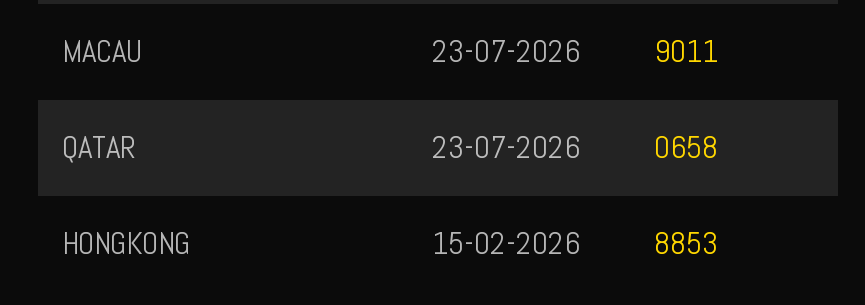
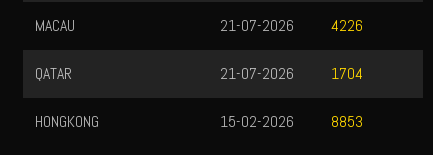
- 23-07-2026
+ 21-07-2026

- 9011
+ 4226

- 23-07-2026
+ 21-07-2026

- 0658
+ 1704
